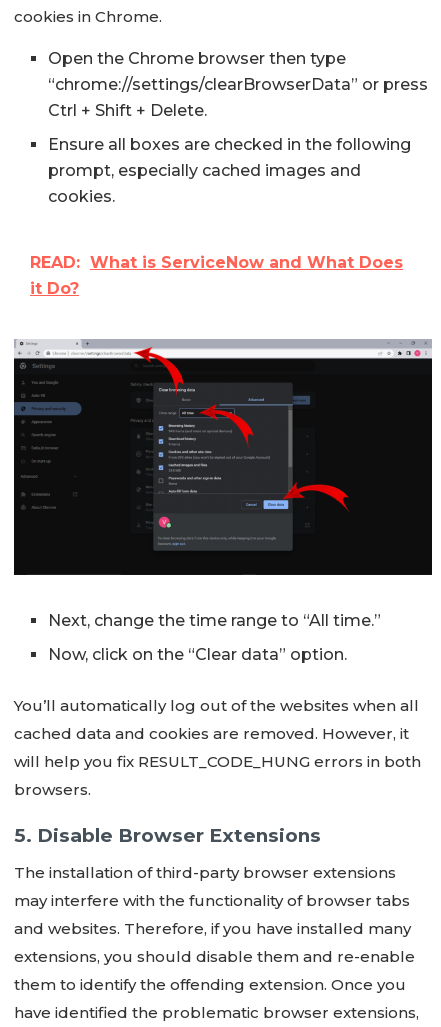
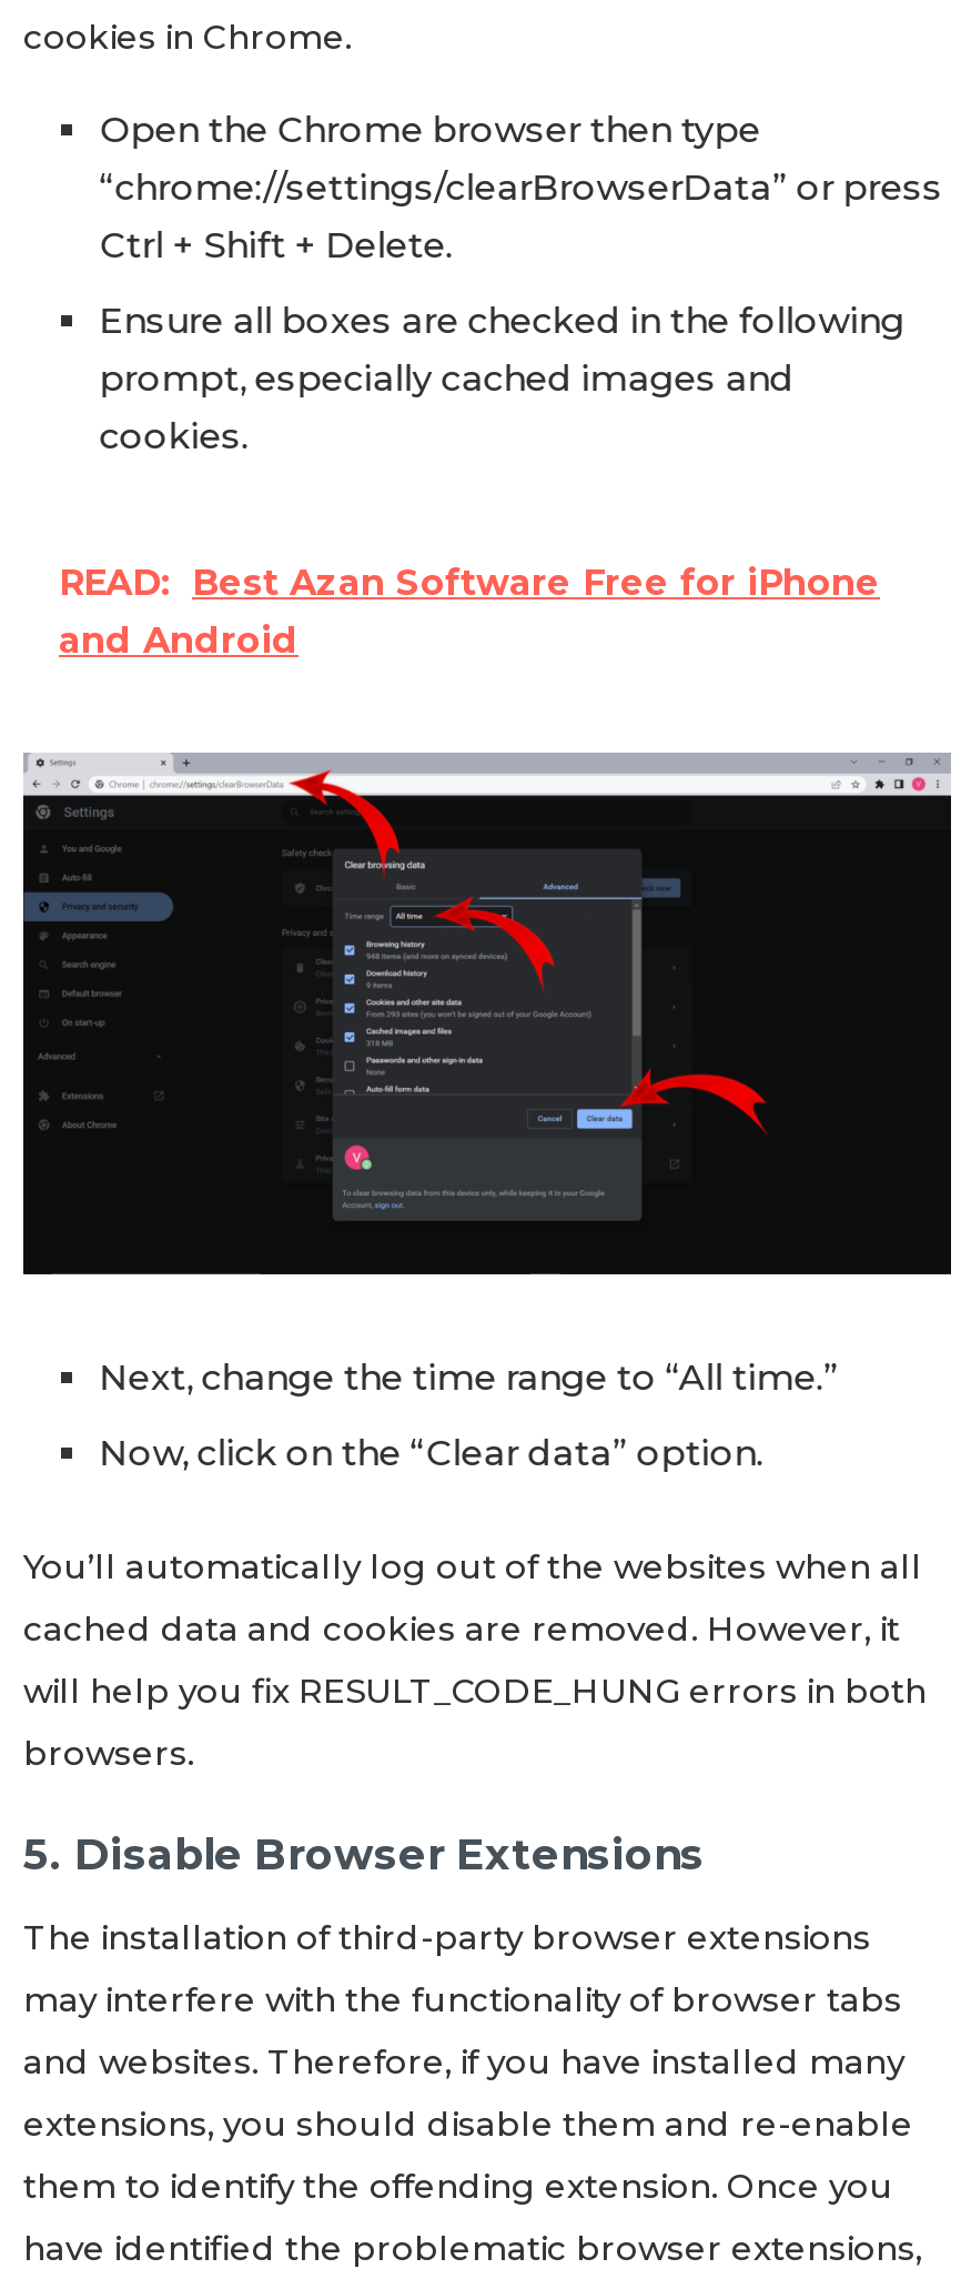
- READ: What is ServiceNow and What Does
- it Do?
+ READ: Best Azan Software Free for iPhone
+ and Android
